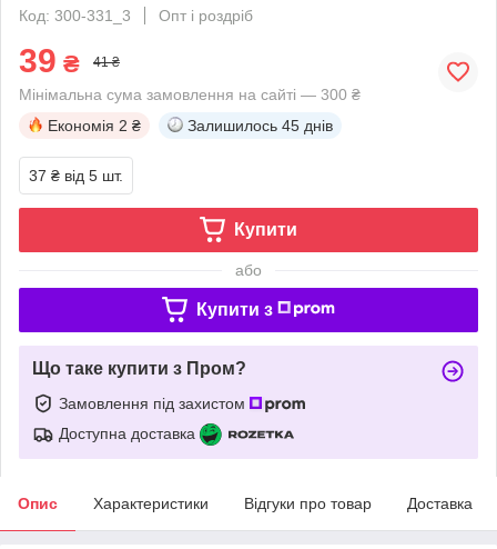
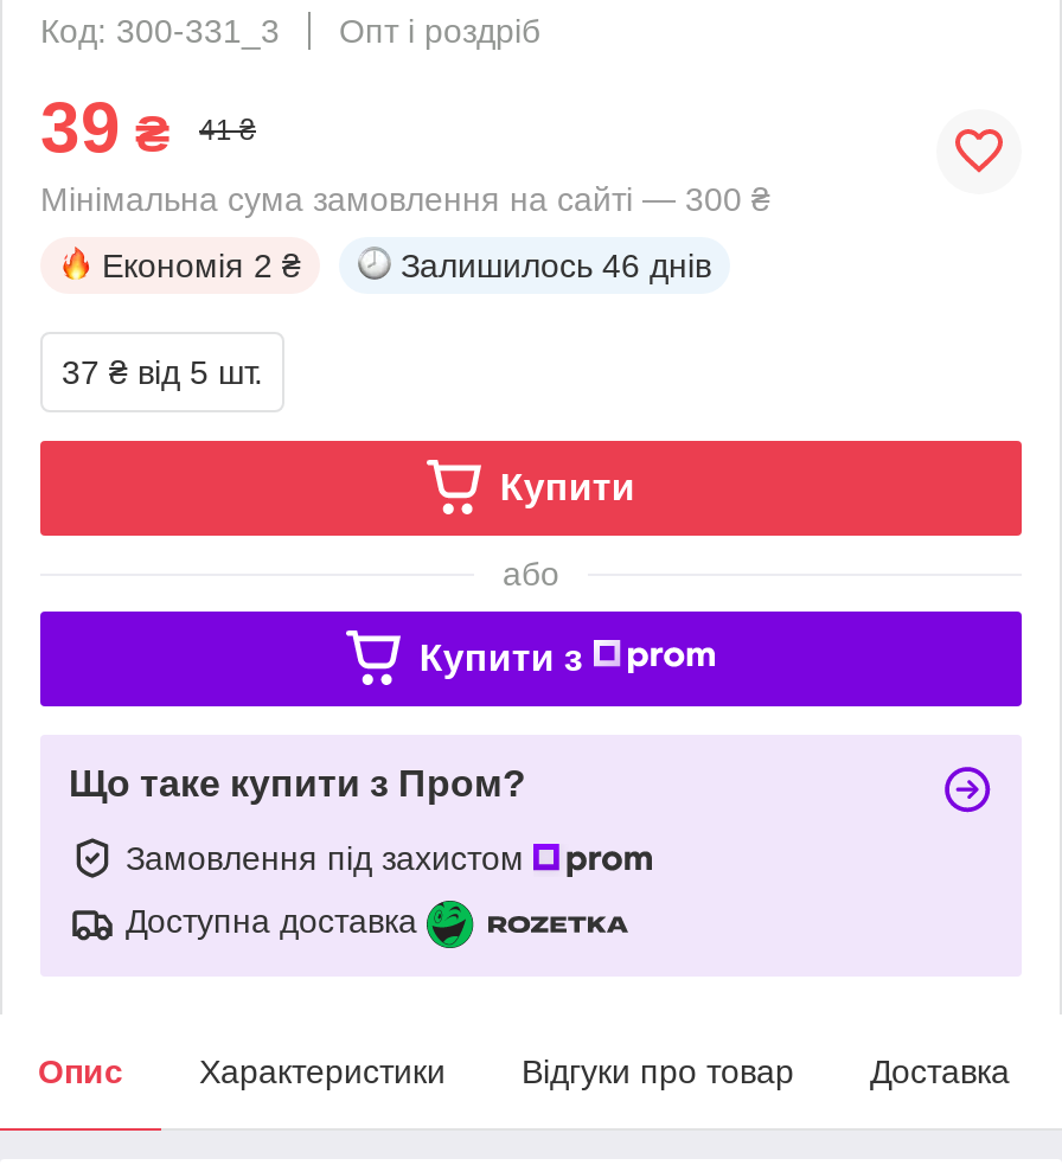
- Залишилось 45 днів
+ Залишилось 46 днів
